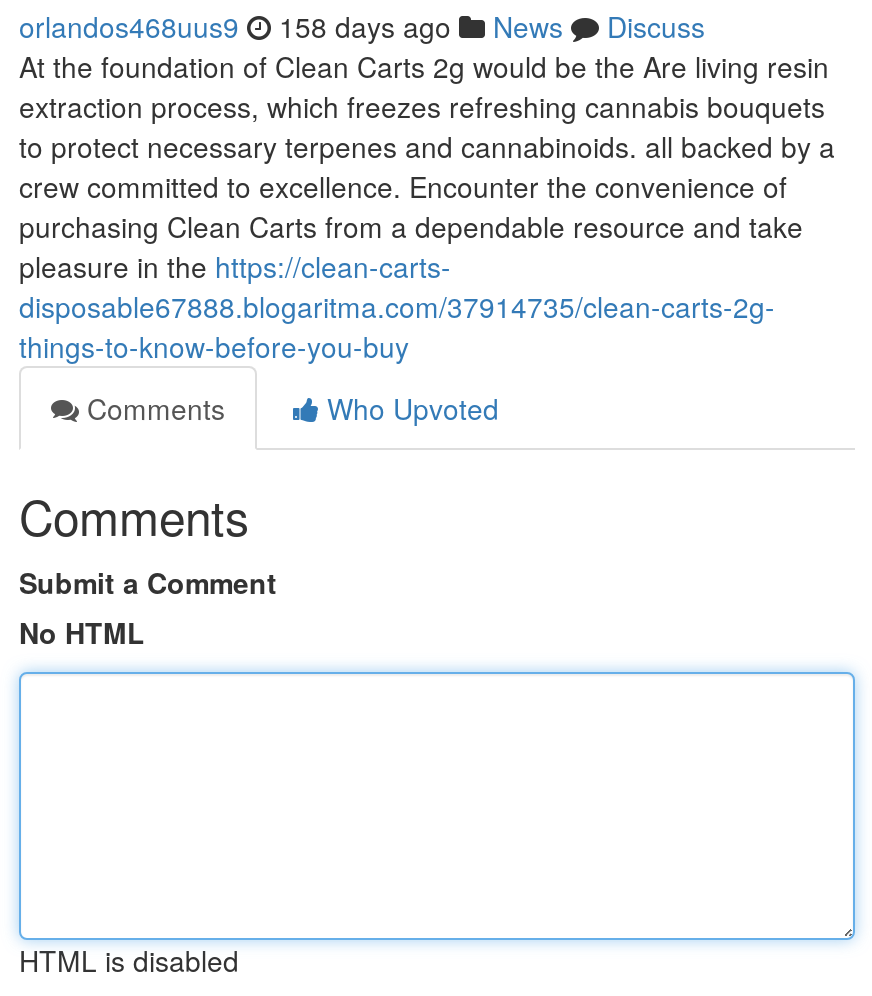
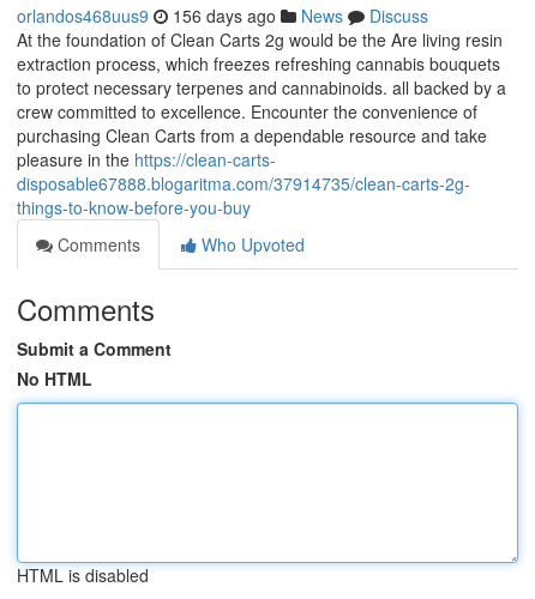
- orlandos468uus9 158 days ago News Discuss
+ orlandos468uus9 156 days ago News Discuss
